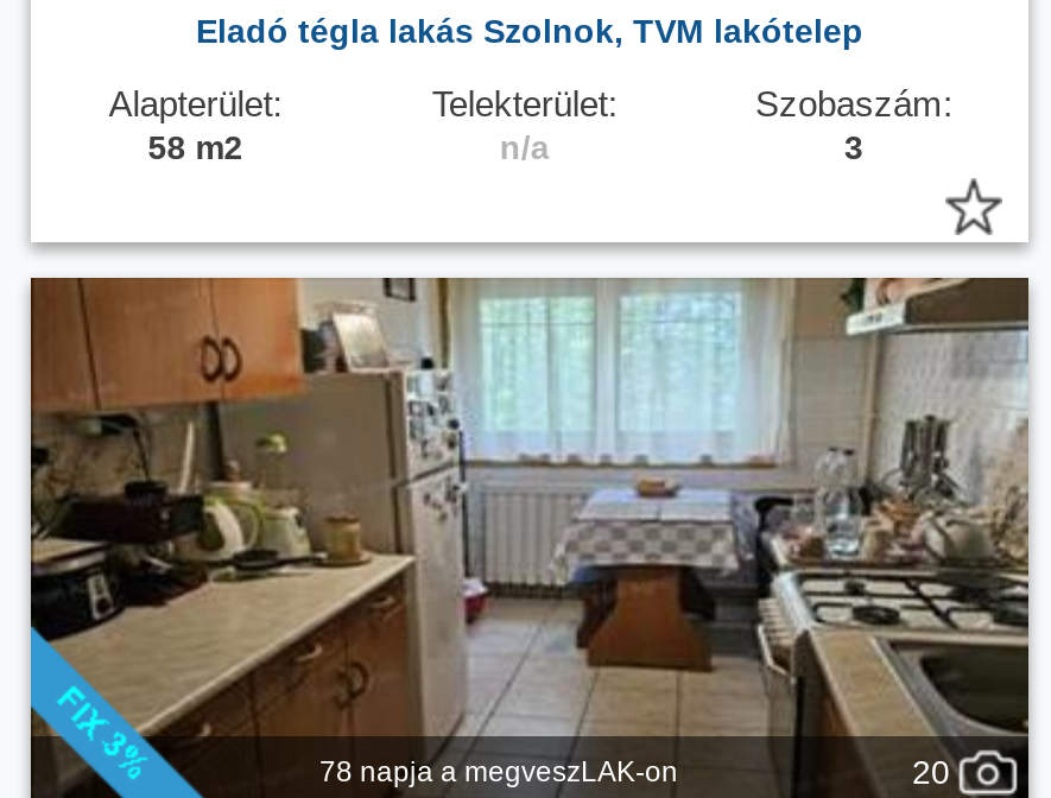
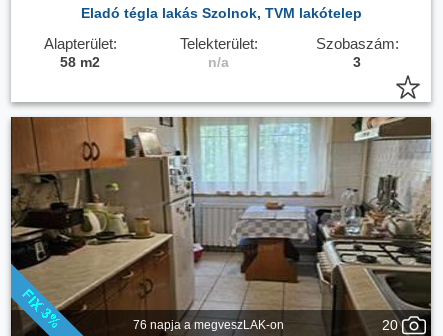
- 78 napja a megveszLAK-on
+ 76 napja a megveszLAK-on
